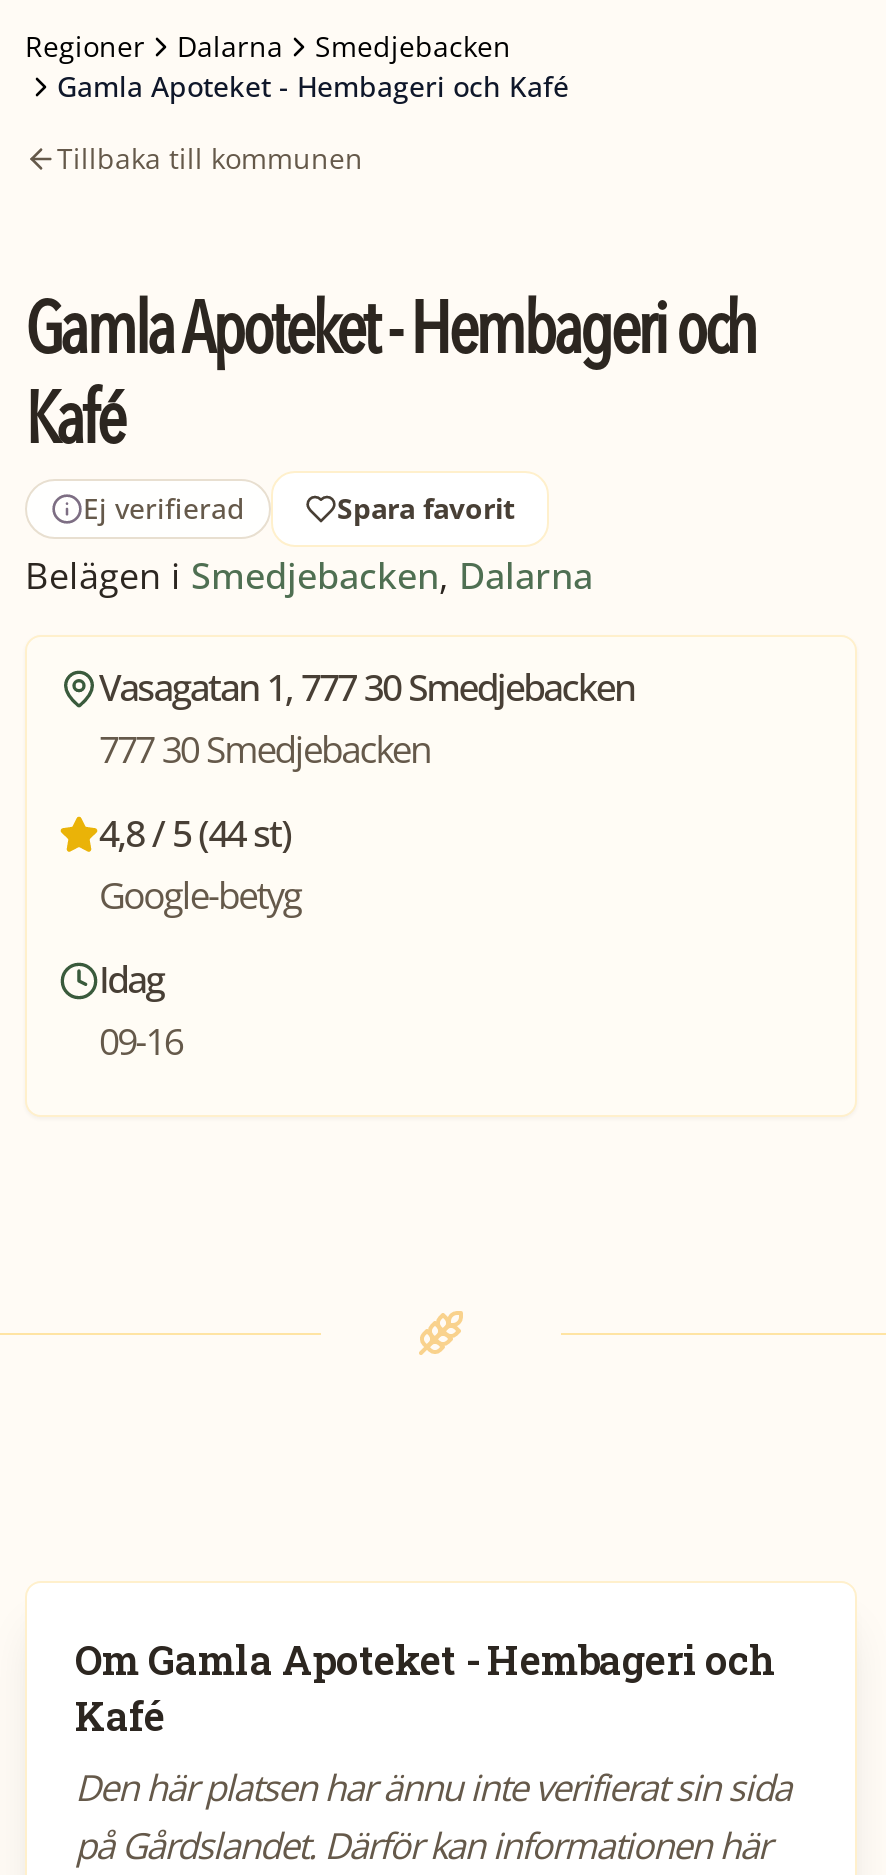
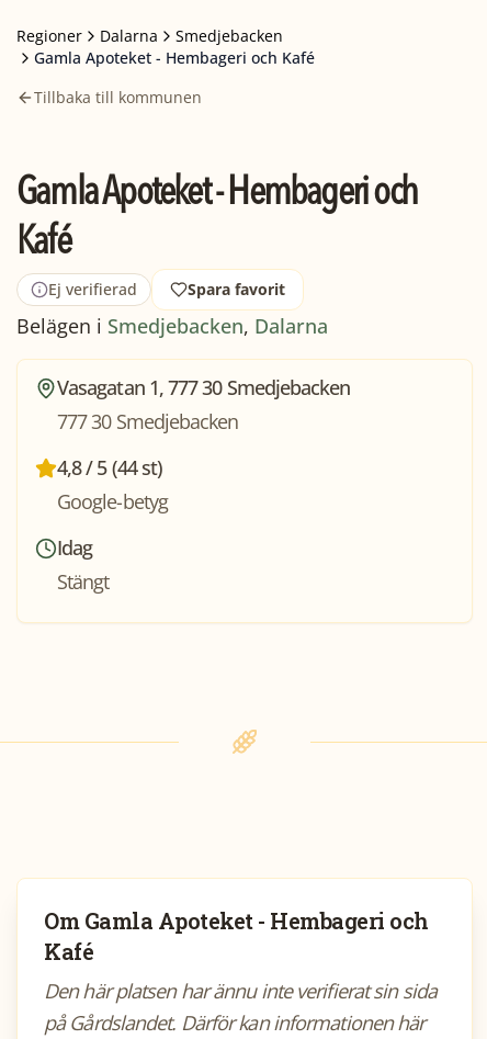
- 09-16
+ Stängt
